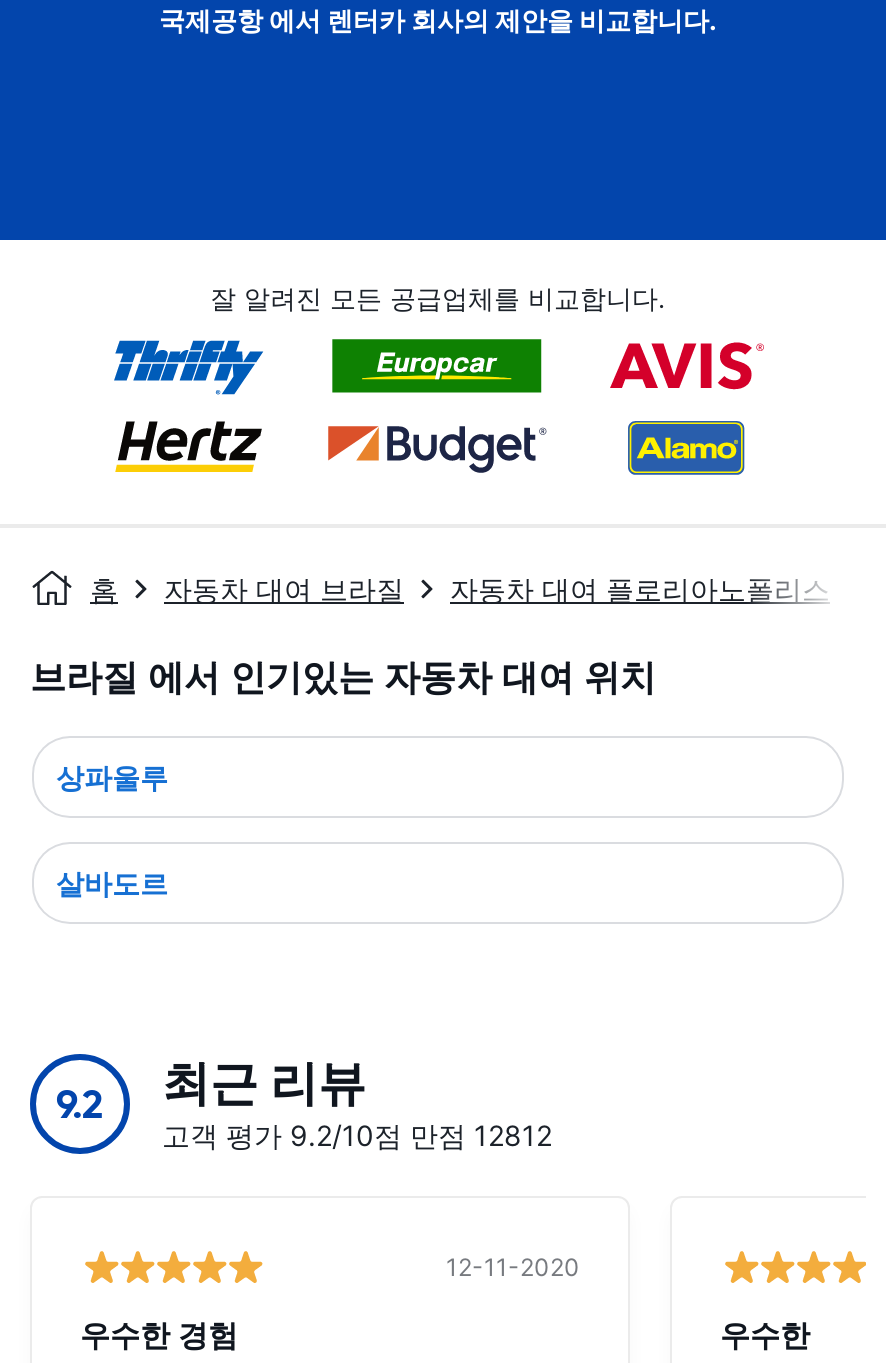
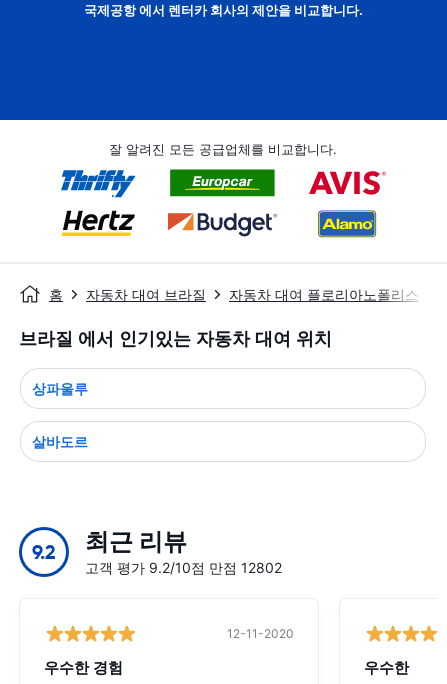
- 고객 평가 9.2/10점 만점 12812
+ 고객 평가 9.2/10점 만점 12802
